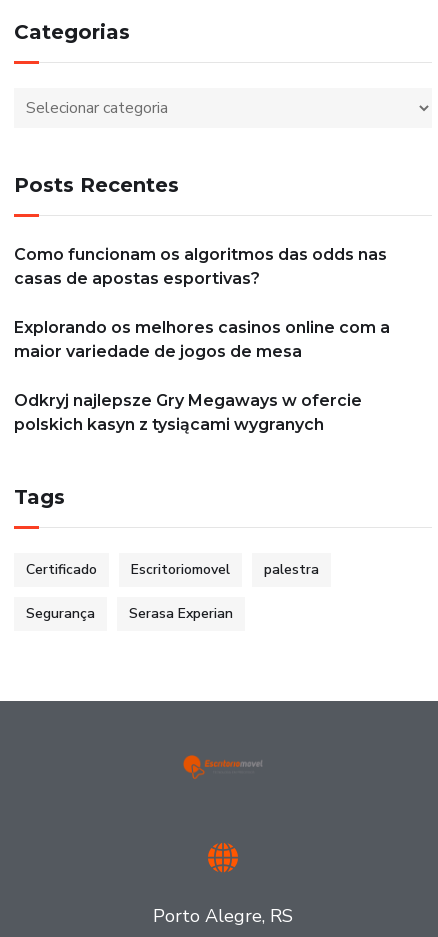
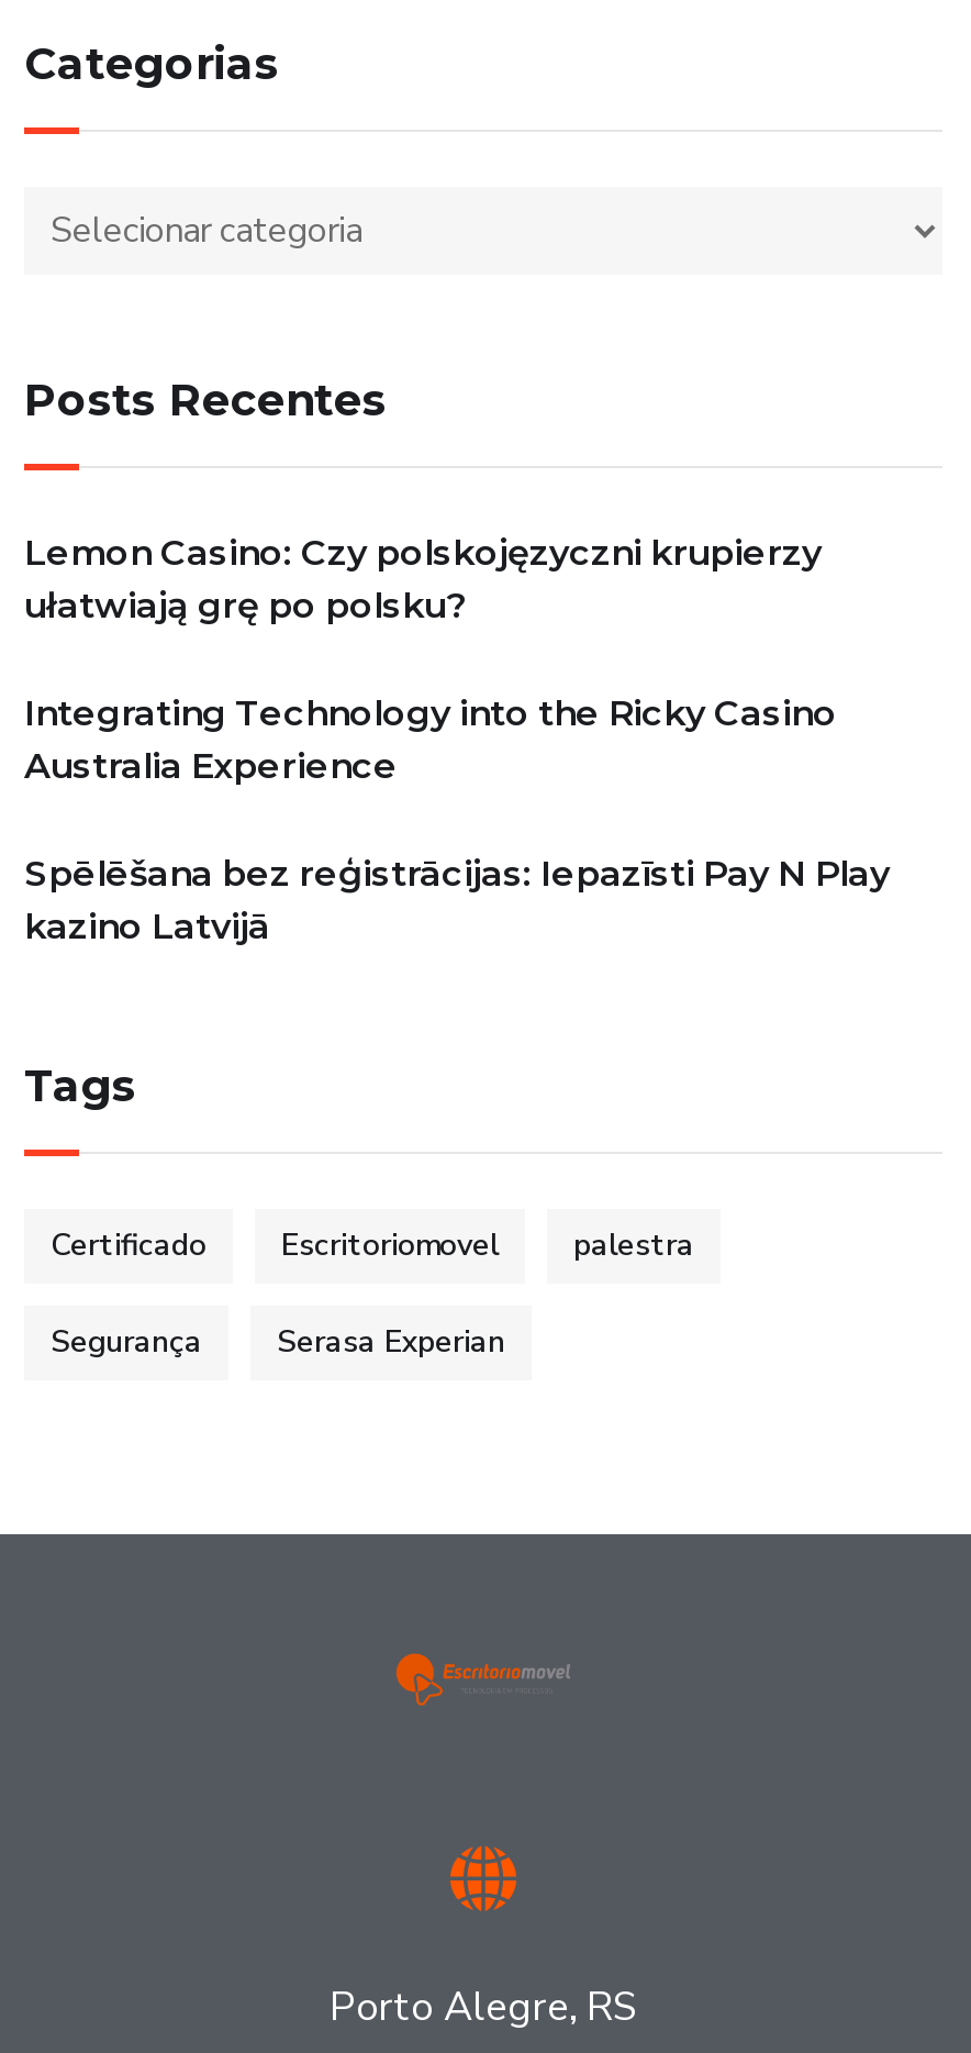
- Como funcionam os algoritmos das odds nas
- casas de apostas esportivas?
+ Lemon Casino: Czy polskojęzyczni krupierzy
+ ułatwiają grę po polsku?

- Explorando os melhores casinos online com a
- maior variedade de jogos de mesa
+ Integrating Technology into the Ricky Casino
+ Australia Experience

- Odkryj najlepsze Gry Megaways w ofercie
- polskich kasyn z tysiącami wygranych
+ Spēlēšana bez reģistrācijas: Iepazīsti Pay N Play
+ kazino Latvijā
